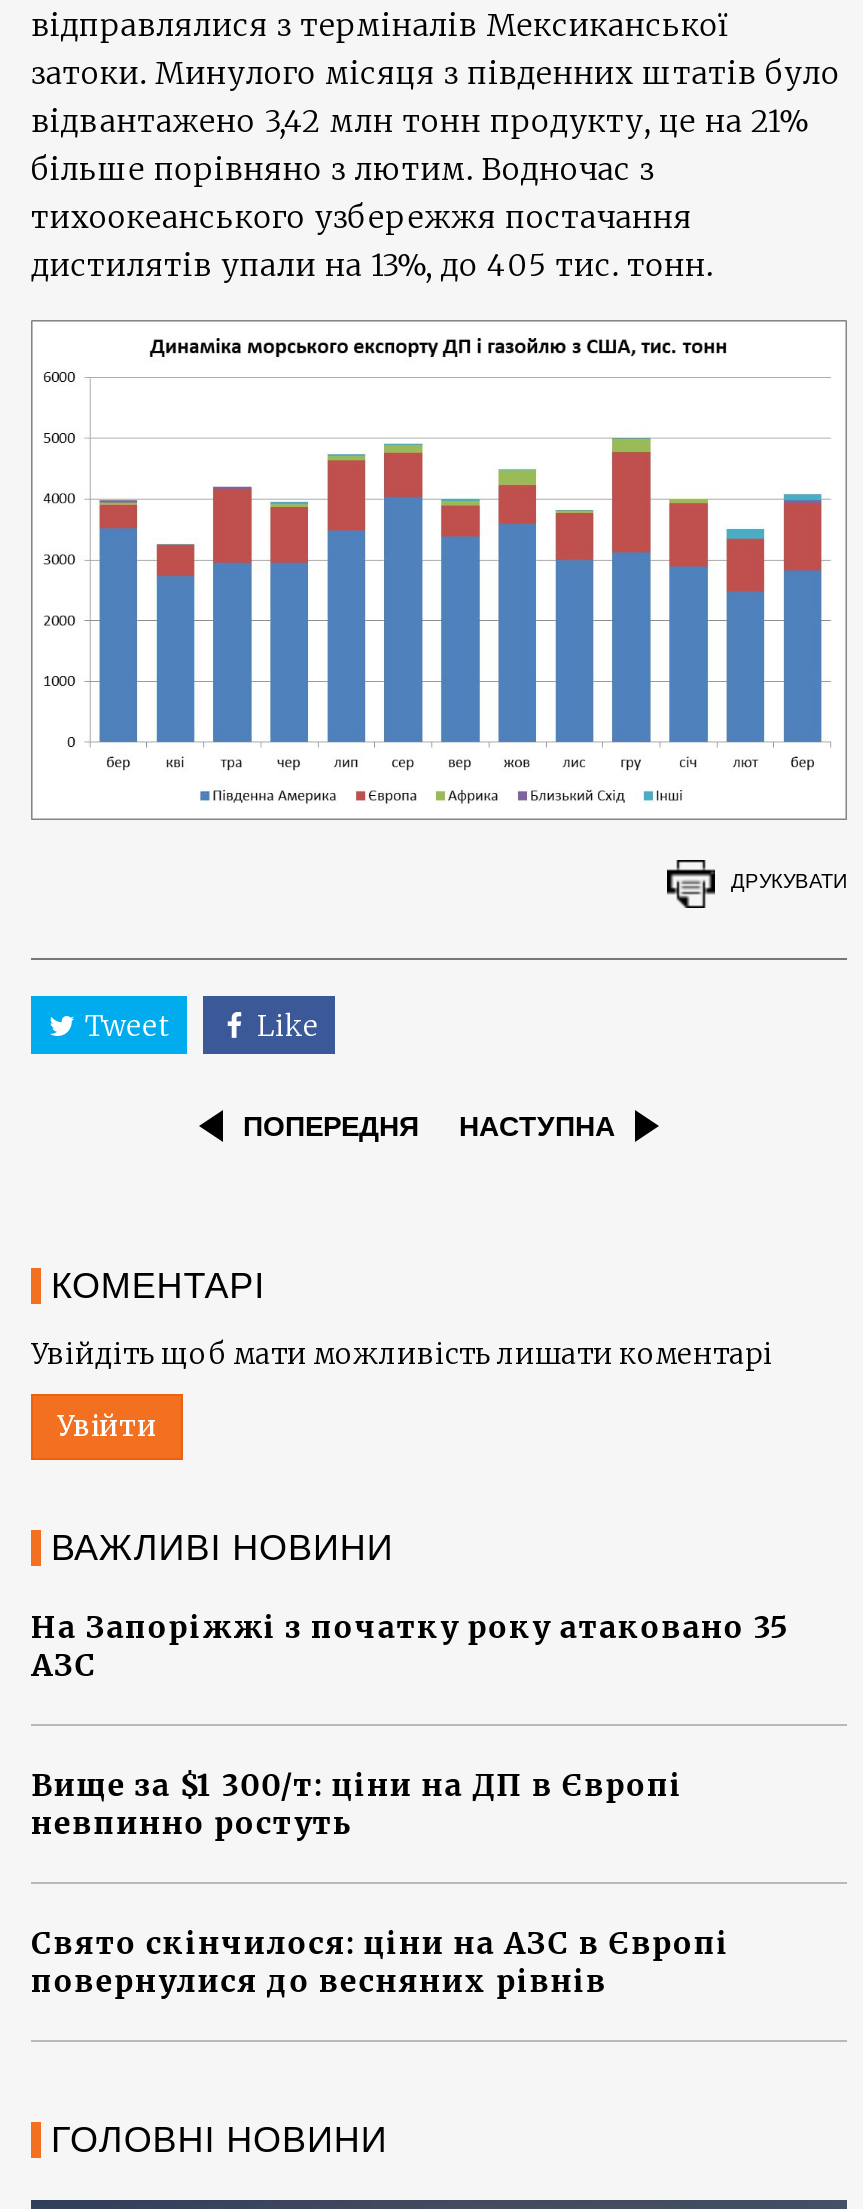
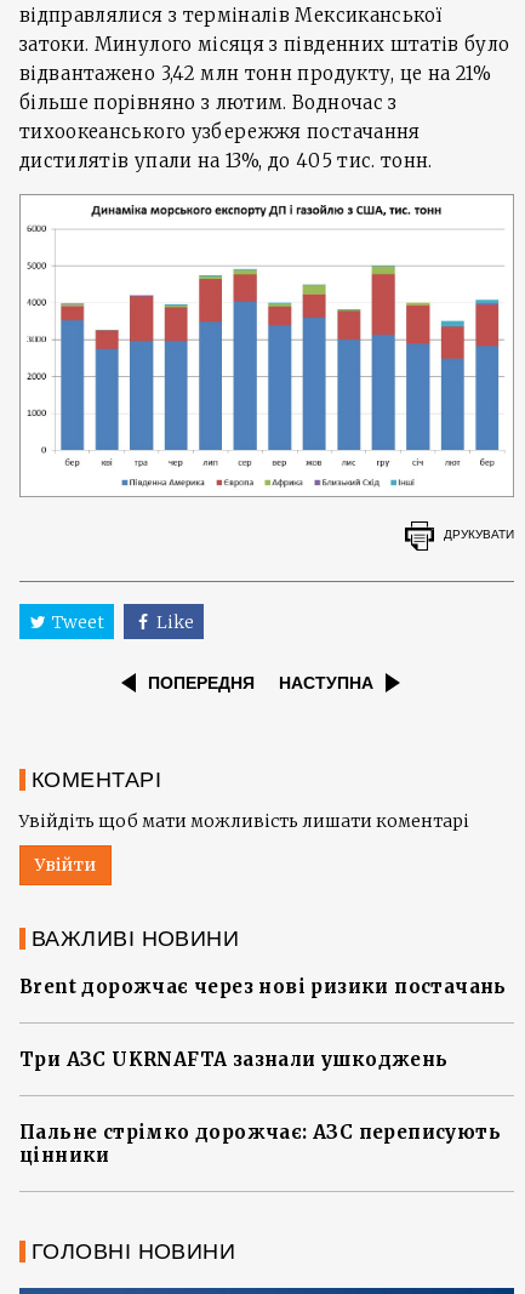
- На Запоріжжі з початку року атаковано 35
- АЗС
+ Brent дорожчає через нові ризики постачань

- Вище за $1 300/т: ціни на ДП в Європі
- невпинно ростуть
+ Три АЗС UKRNAFTA зазнали ушкоджень

- Свято скінчилося: ціни на АЗС в Європі
- повернулися до весняних рівнів
+ Пальне стрімко дорожчає: АЗС переписують
+ цінники
